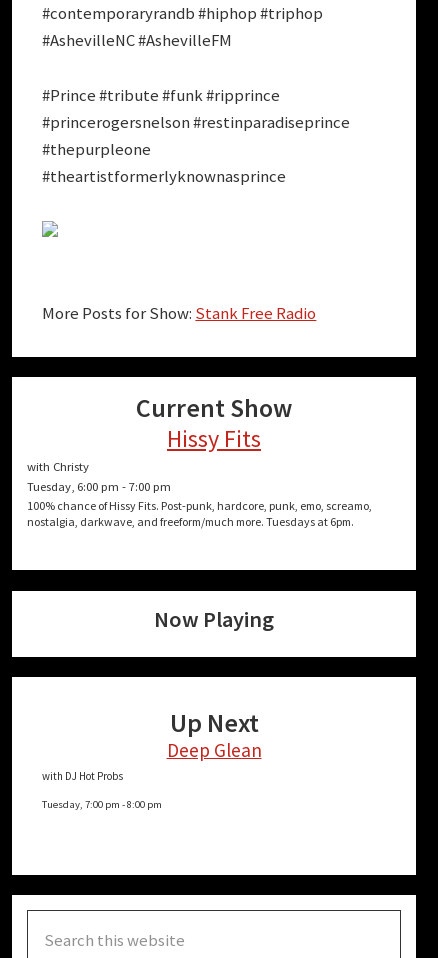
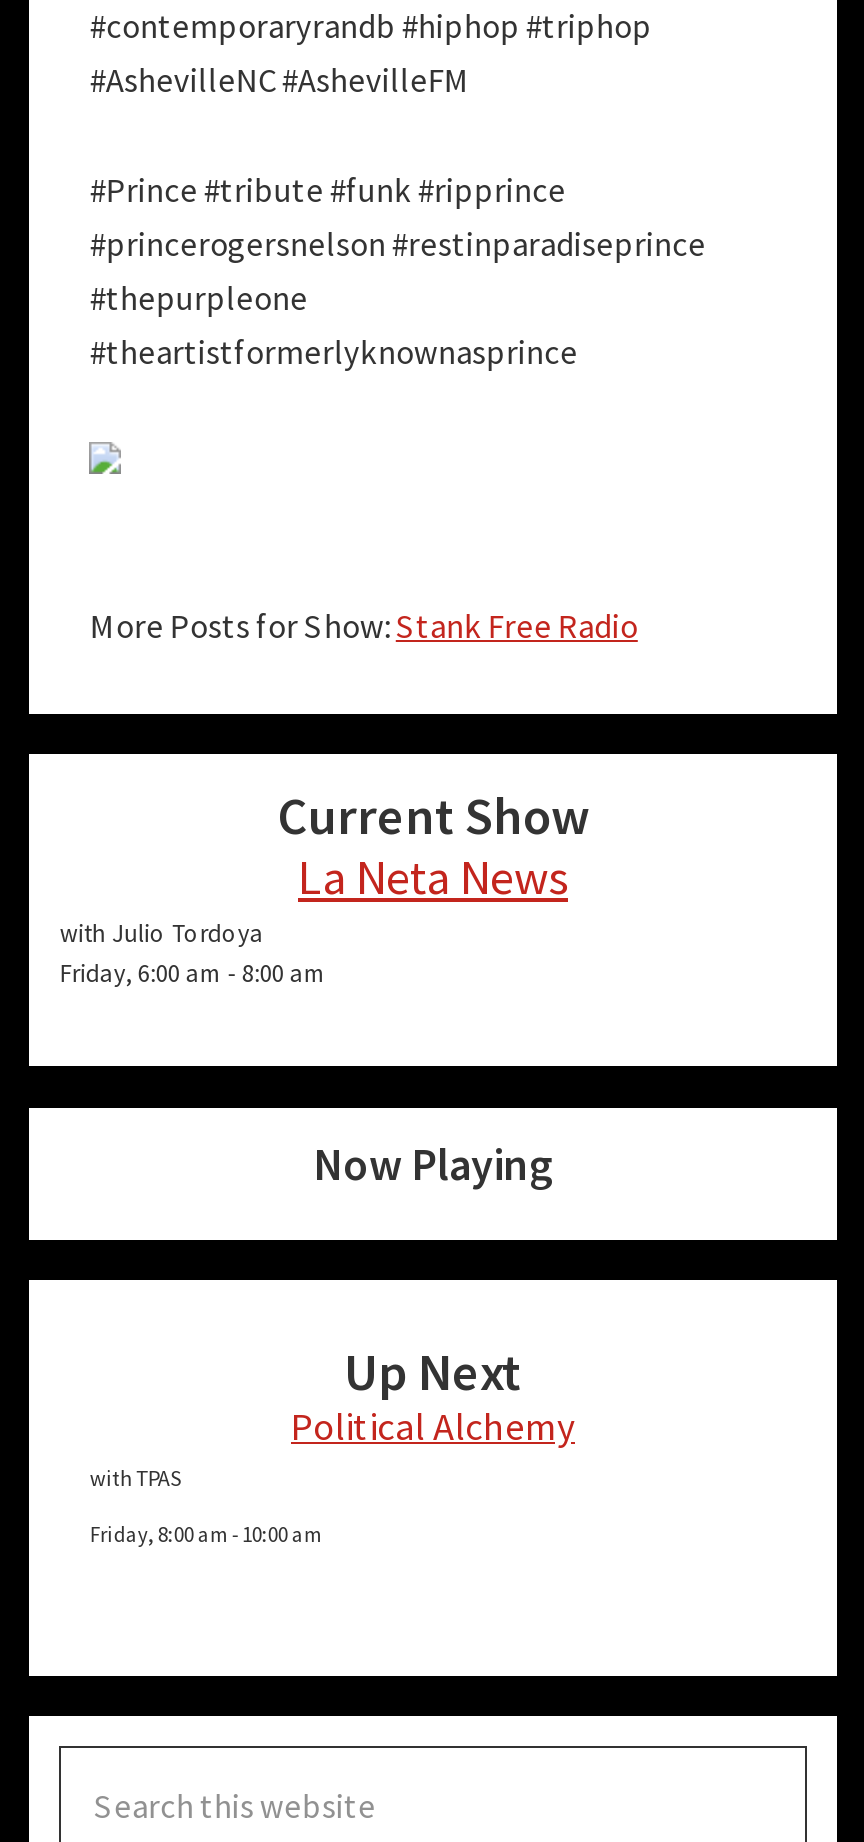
- Hissy Fits
- with Christy
- Tuesday, 6:00 pm - 7:00 pm
- 100% chance of Hissy Fits. Post-punk, hardcore, punk, emo, screamo,
- nostalgia, darkwave, and freeform/much more. Tuesdays at 6pm.
+ La Neta News
+ with Julio Tordoya
+ Friday, 6:00 am - 8:00 am

- Deep Glean
- with DJ Hot Probs
+ Political Alchemy
+ with TPAS

- Tuesday, 7:00 pm - 8:00 pm
+ Friday, 8:00 am - 10:00 am
